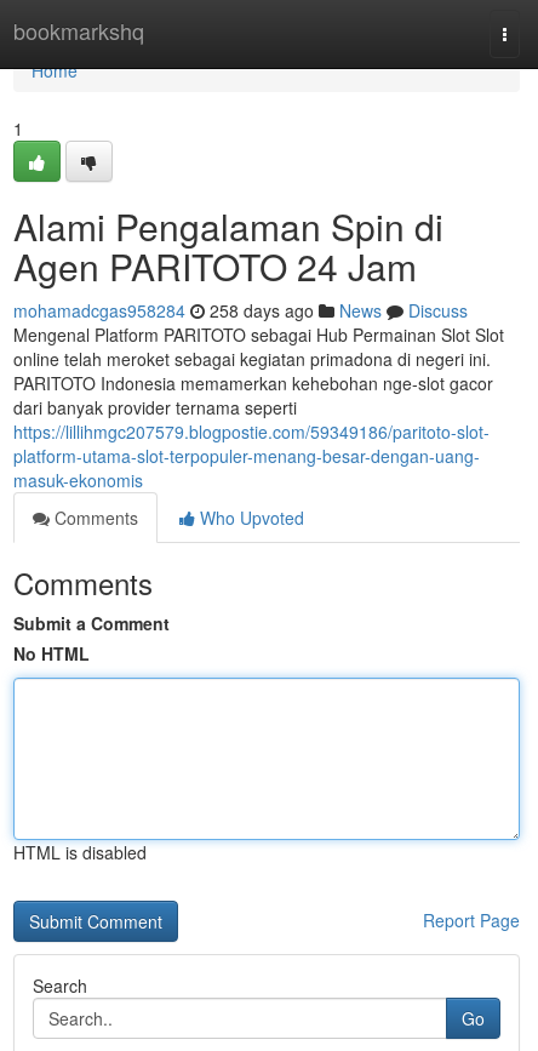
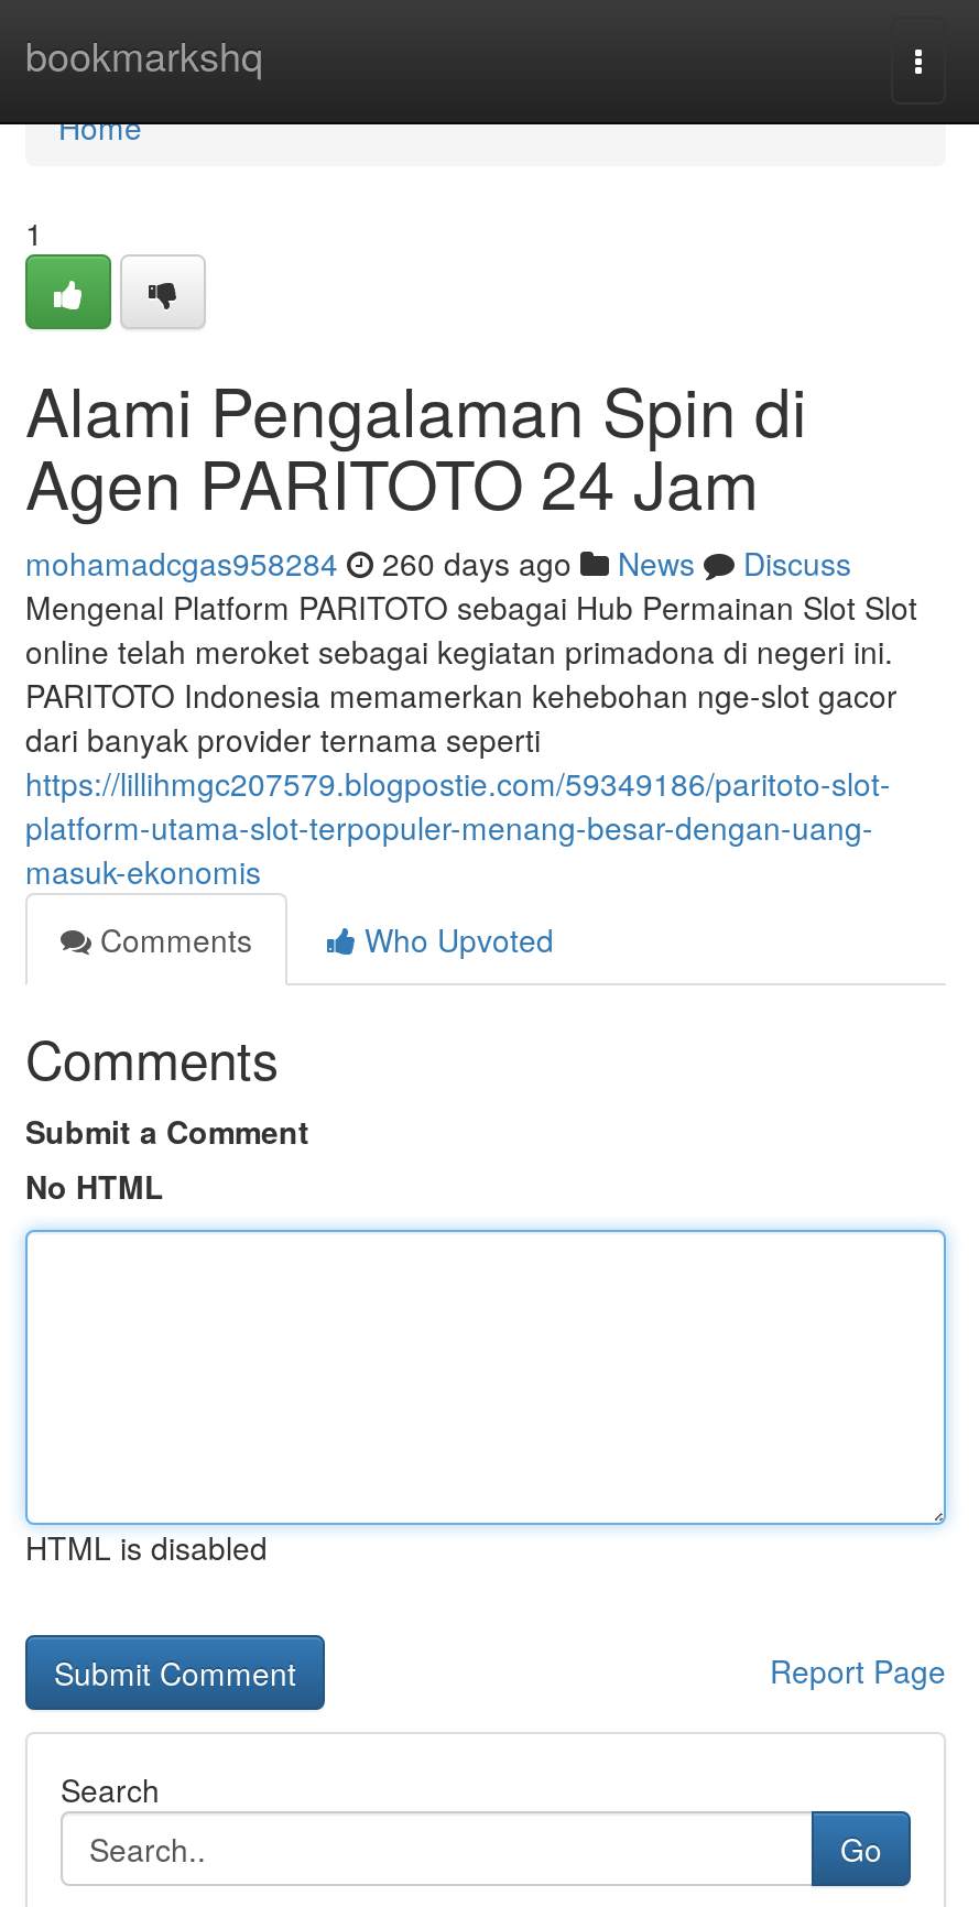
- mohamadcgas958284 258 days ago News Discuss
+ mohamadcgas958284 260 days ago News Discuss
